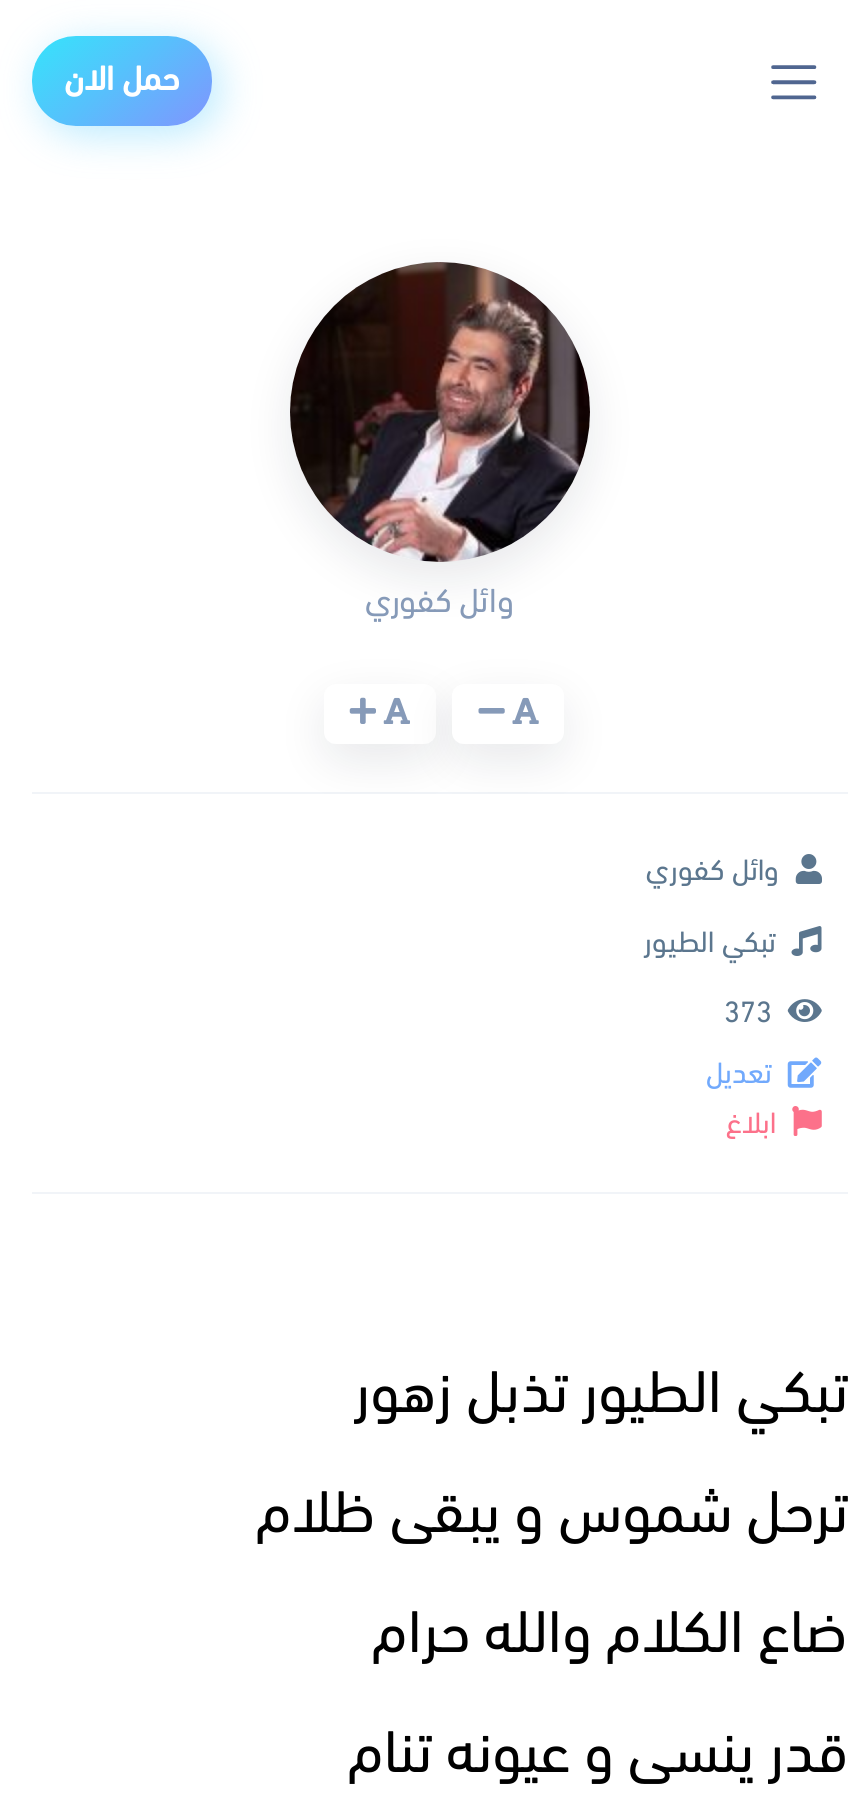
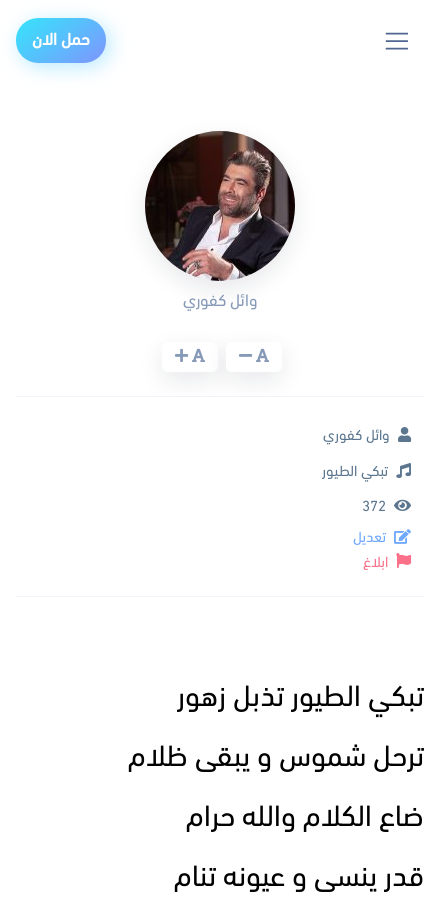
- 373
+ 372
